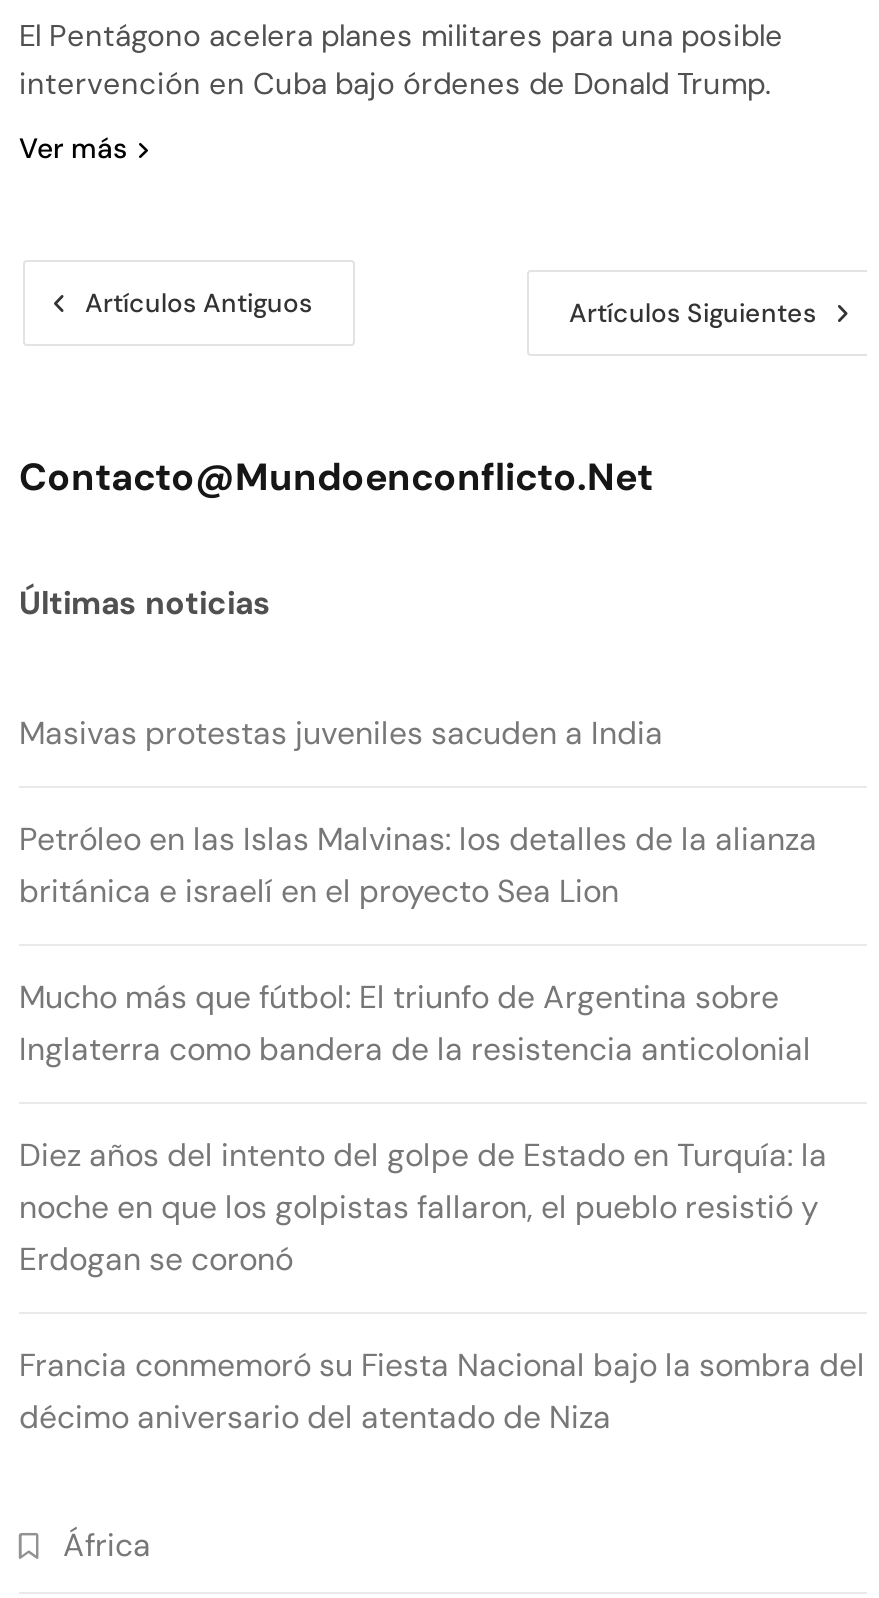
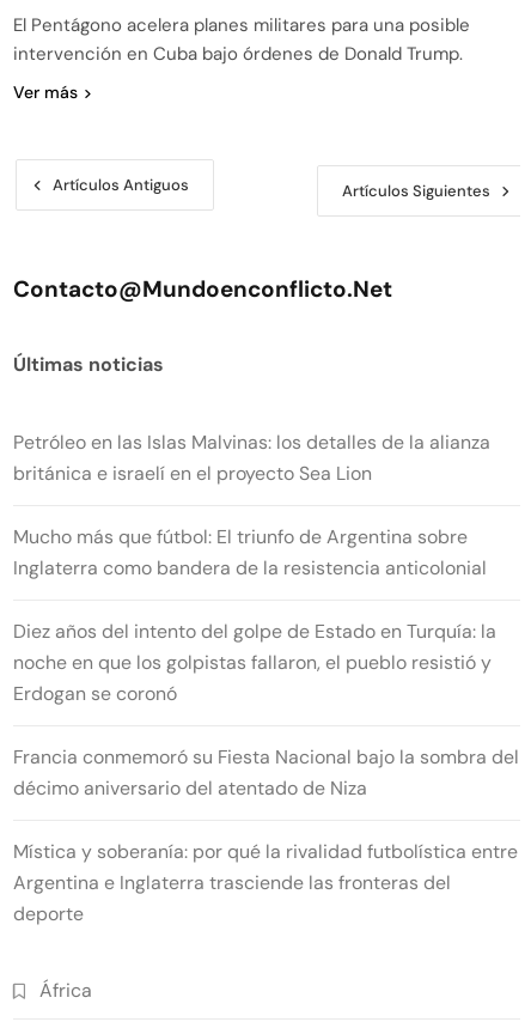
- Masivas protestas juveniles sacuden a India

moved up: Petróleo en las Islas Malvinas: los detalles de la alianza | británica e israelí en el proyecto Sea Lion | Mucho más que fútbol: El triunfo de Argentina sobre | ... | Francia conmemoró su Fiesta Nacional bajo la sombra del | décimo aniversario del atentado de Niza

+ Mística y soberanía: por qué la rivalidad futbolística entre
+ Argentina e Inglaterra trasciende las fronteras del
+ deporte
